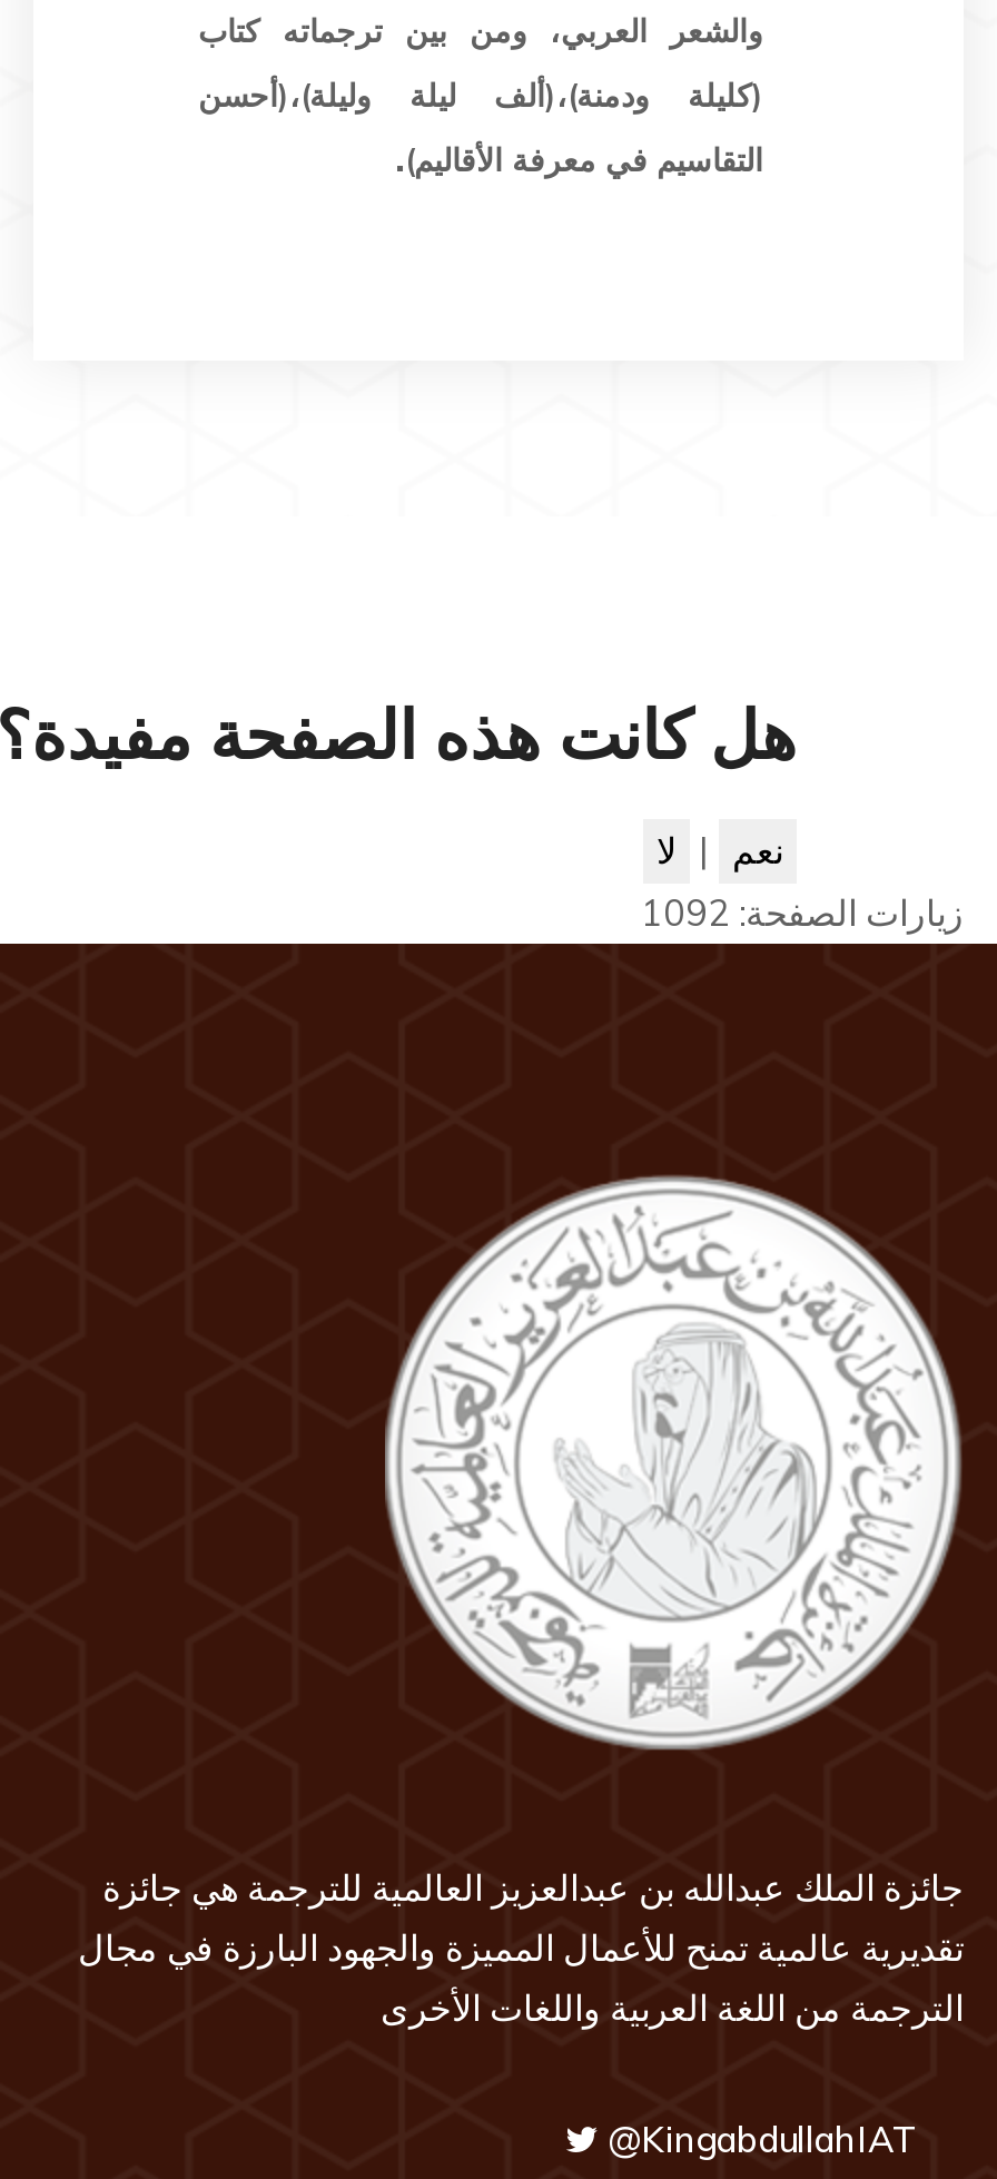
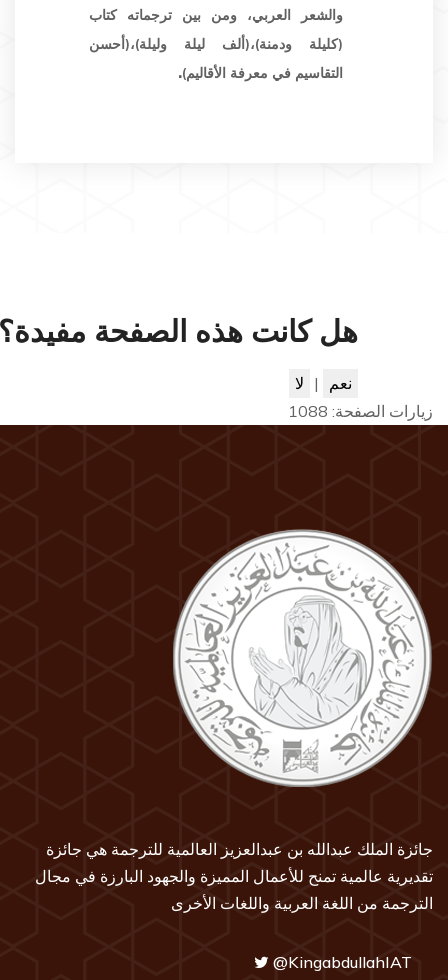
- زيارات الصفحة: 1092
+ زيارات الصفحة: 1088
